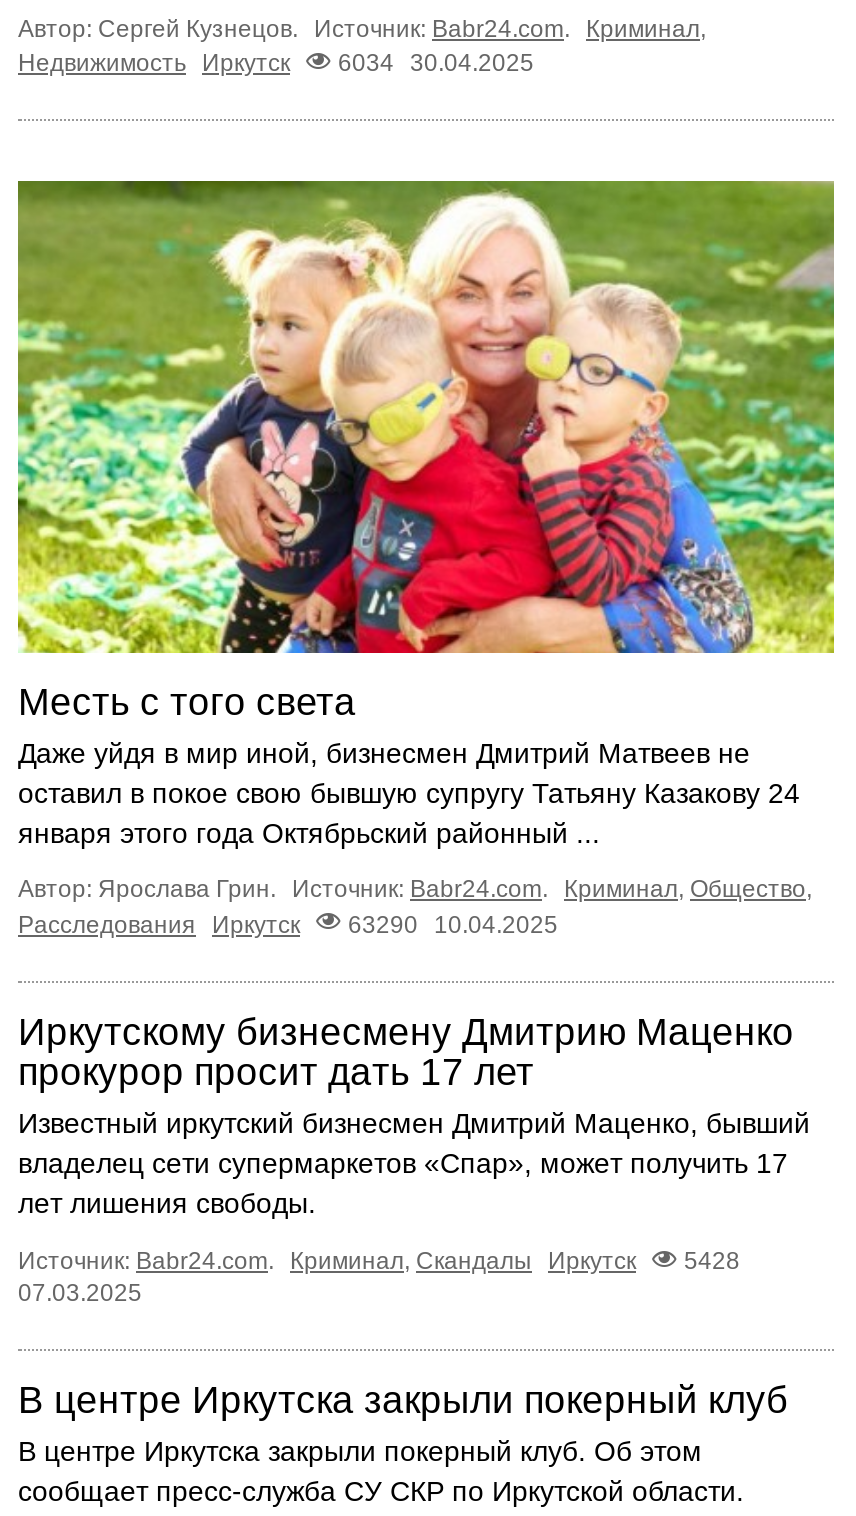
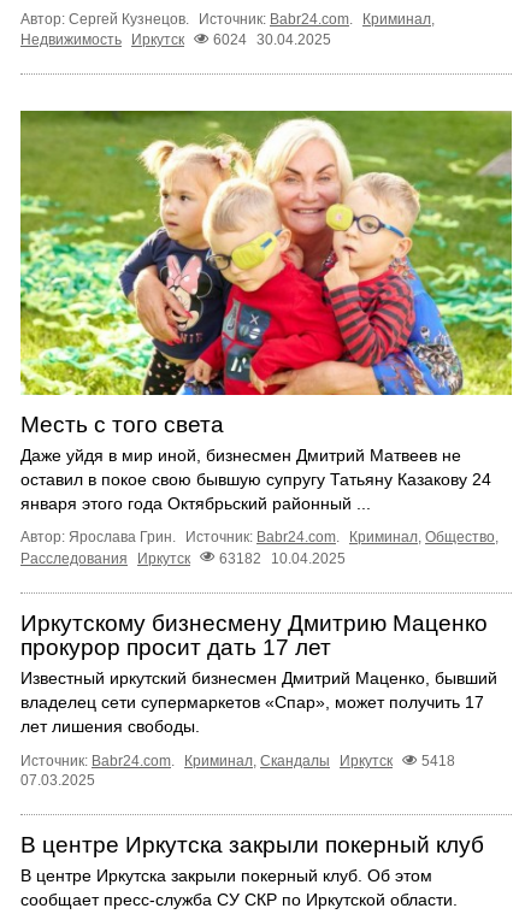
- Недвижимость Иркутск 6034 30.04.2025
+ Недвижимость Иркутск 6024 30.04.2025

- Расследования Иркутск 63290 10.04.2025
+ Расследования Иркутск 63182 10.04.2025

- Источник: Babr24.com. Криминал, Скандалы Иркутск 5428
+ Источник: Babr24.com. Криминал, Скандалы Иркутск 5418
